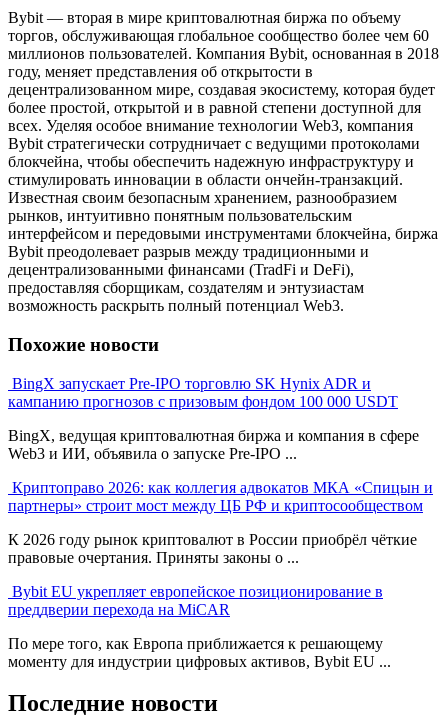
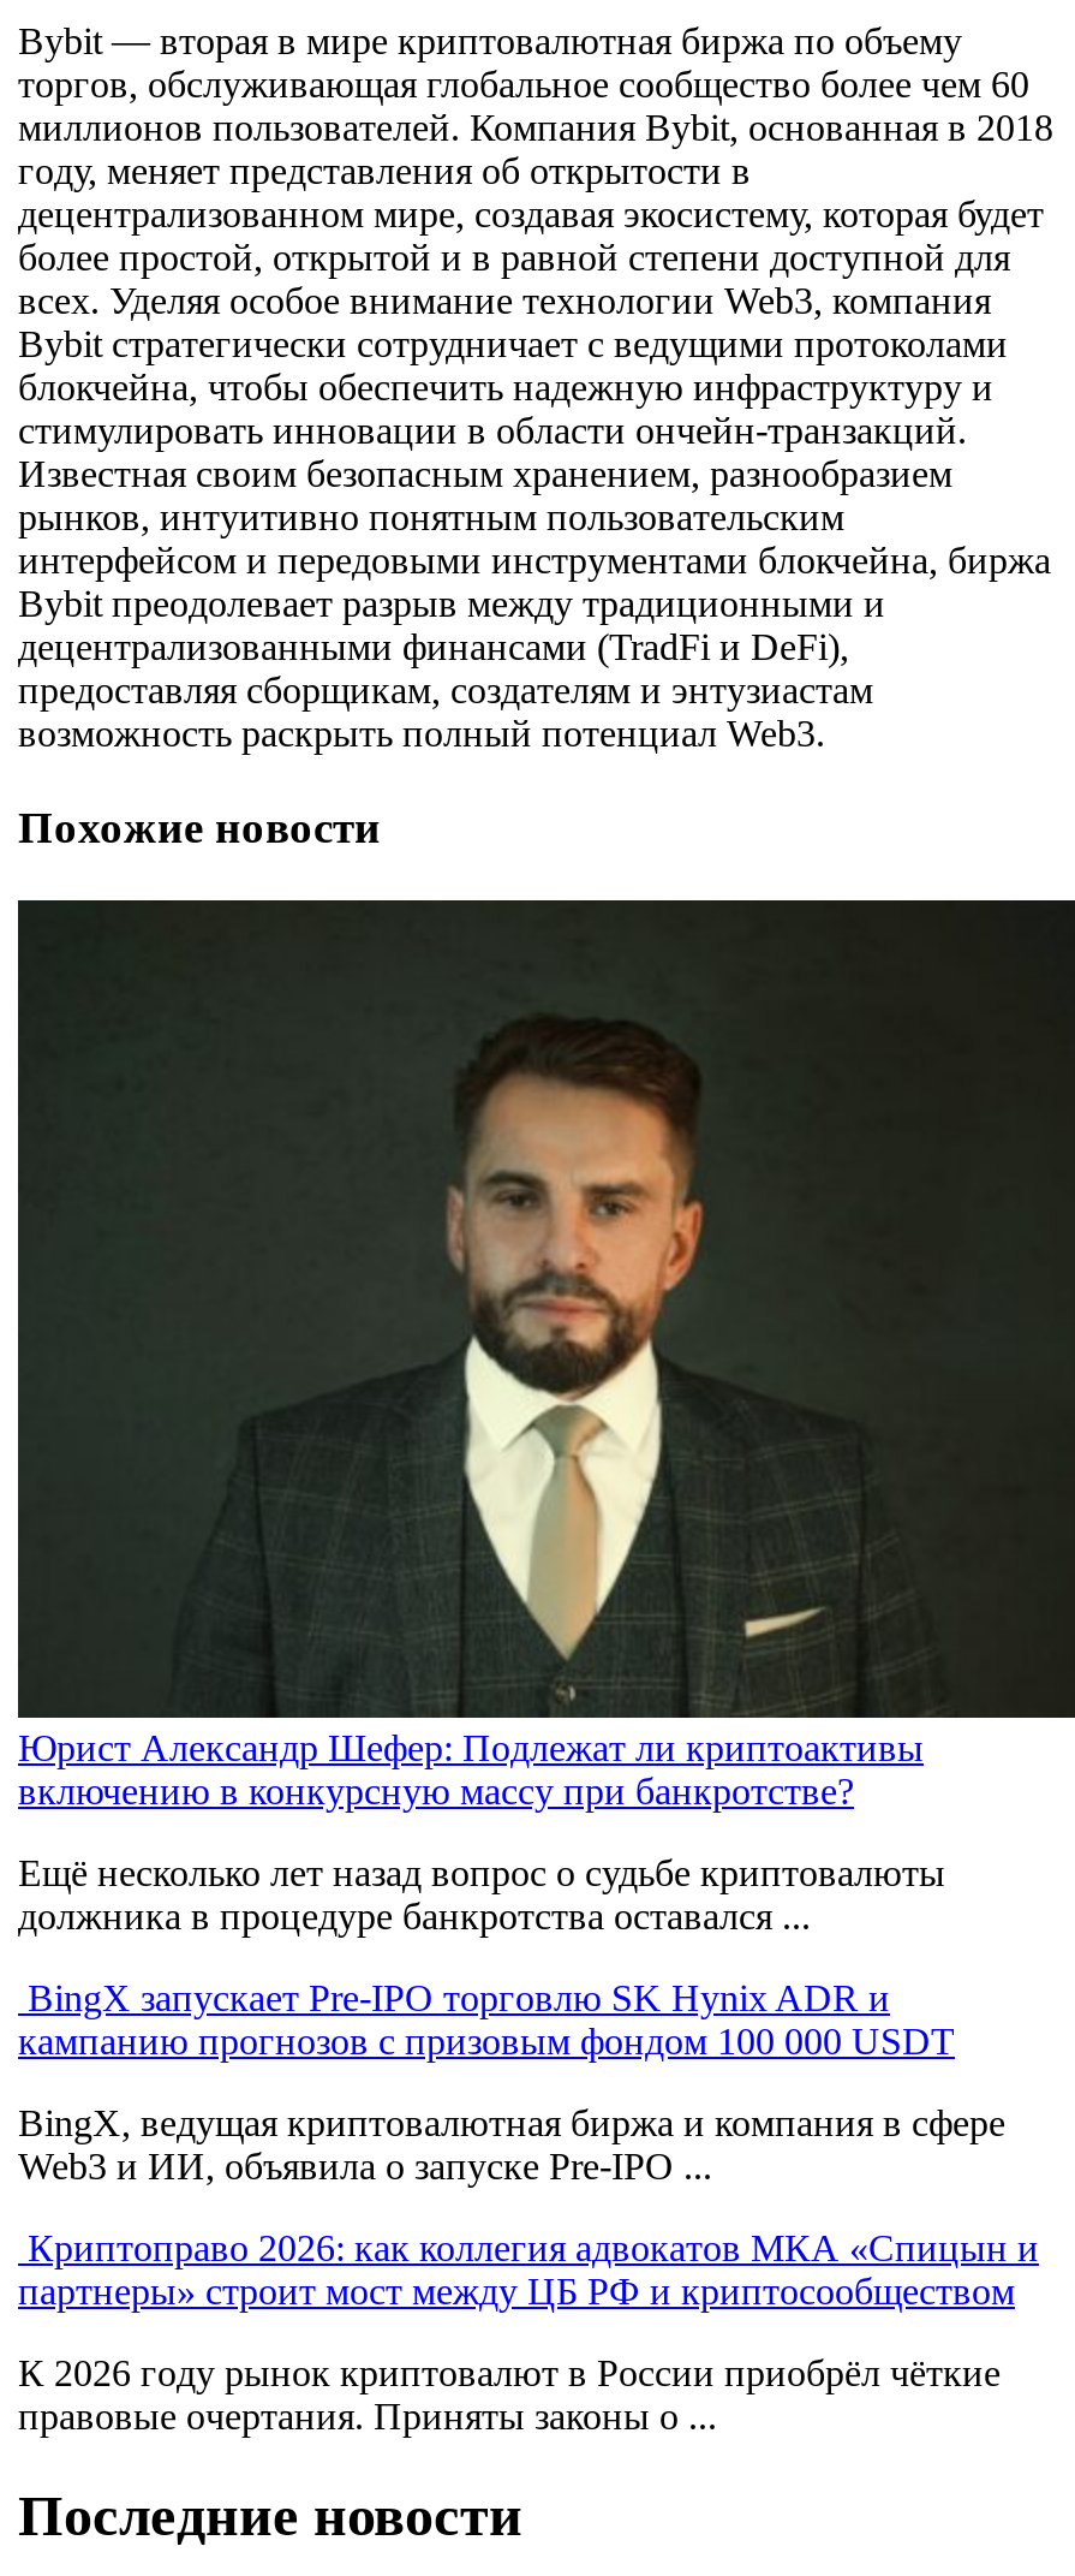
+ [image]
+ Юрист Александр Шефер: Подлежат ли криптоактивы
+ включению в конкурсную массу при банкротстве?
+ Ещё несколько лет назад вопрос о судьбе криптовалюты
+ должника в процедуре банкротства оставался ...

moved down: BingX запускает Pre-IPO торговлю SK Hynix ADR и | кампанию прогнозов с призовым фондом 100 000 USDT | BingX, ведущая криптовалютная биржа и компания в сфере | Web3 и ИИ, объявила о запуске Pre-IPO ... | Криптоправо 2026: как коллегия адвокатов МКА «Спицын и | партнеры» строит мост между ЦБ РФ и криптосообществом | К 2026 году рынок криптовалют в России приобрёл чёткие | правовые очертания. Приняты законы о ...

- Bybit EU укрепляет европейское позиционирование в
- преддверии перехода на MiCAR
- По мере того, как Европа приближается к решающему
- моменту для индустрии цифровых активов, Bybit EU ...
